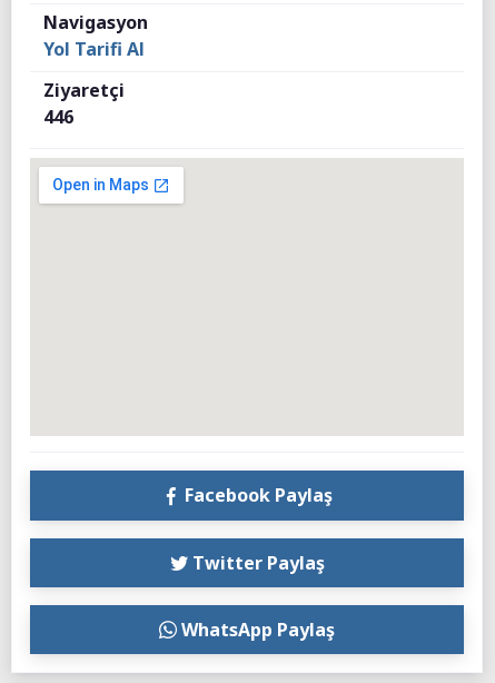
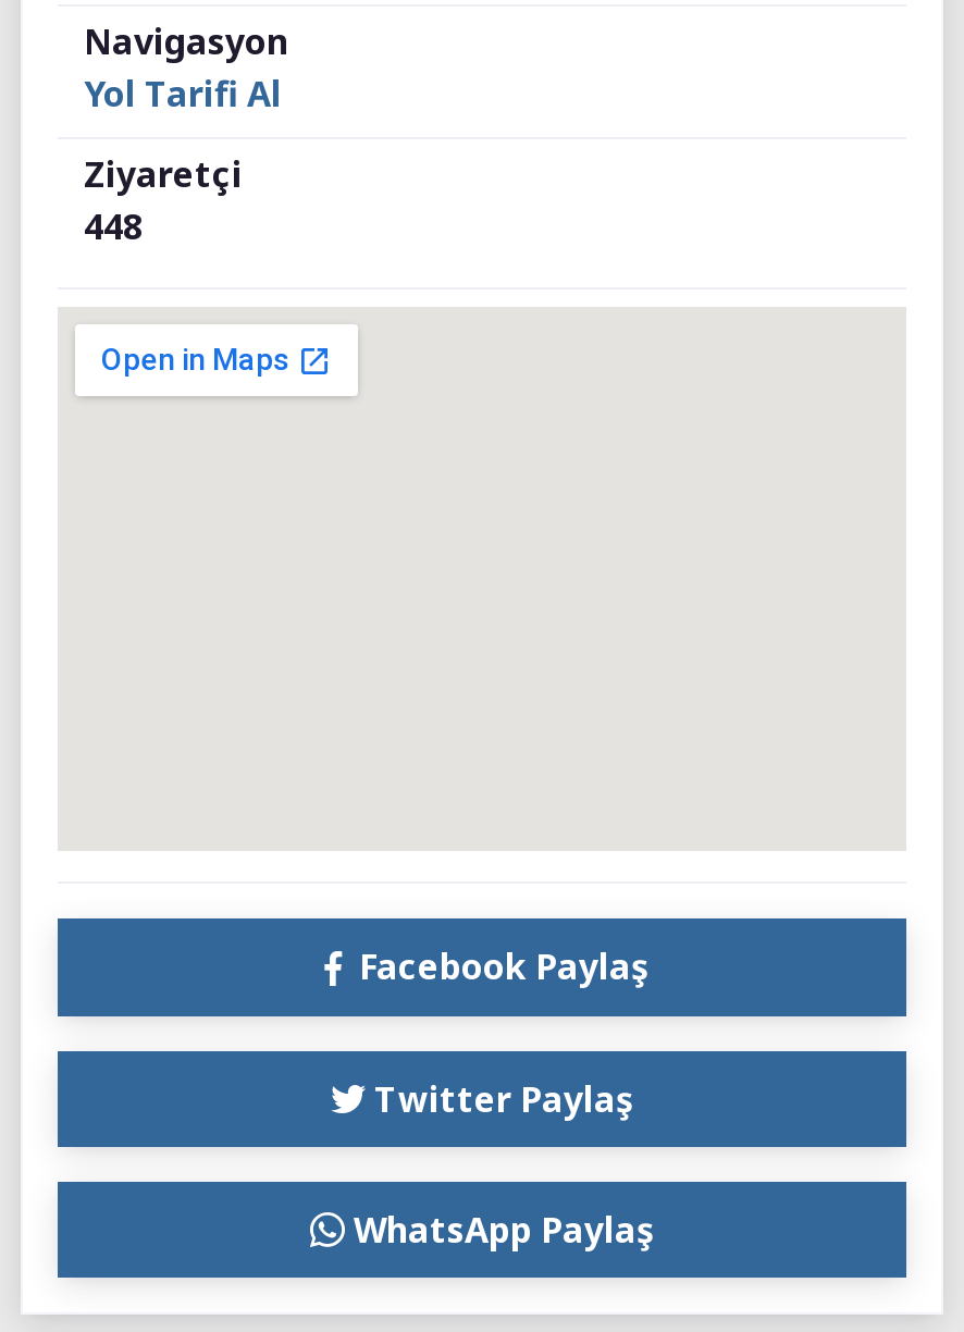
- 446
+ 448
